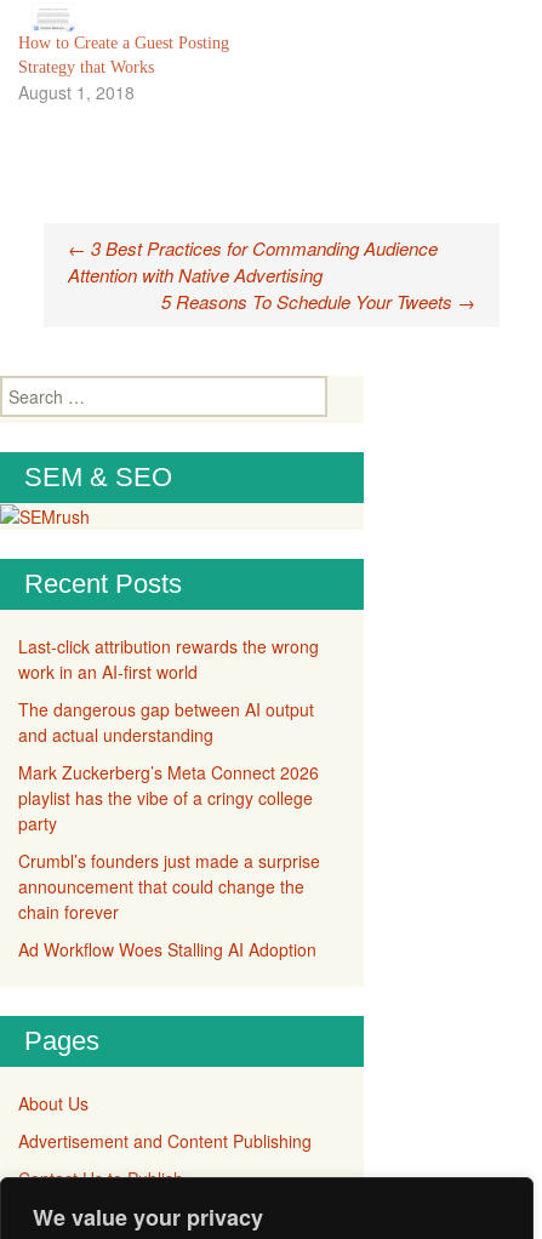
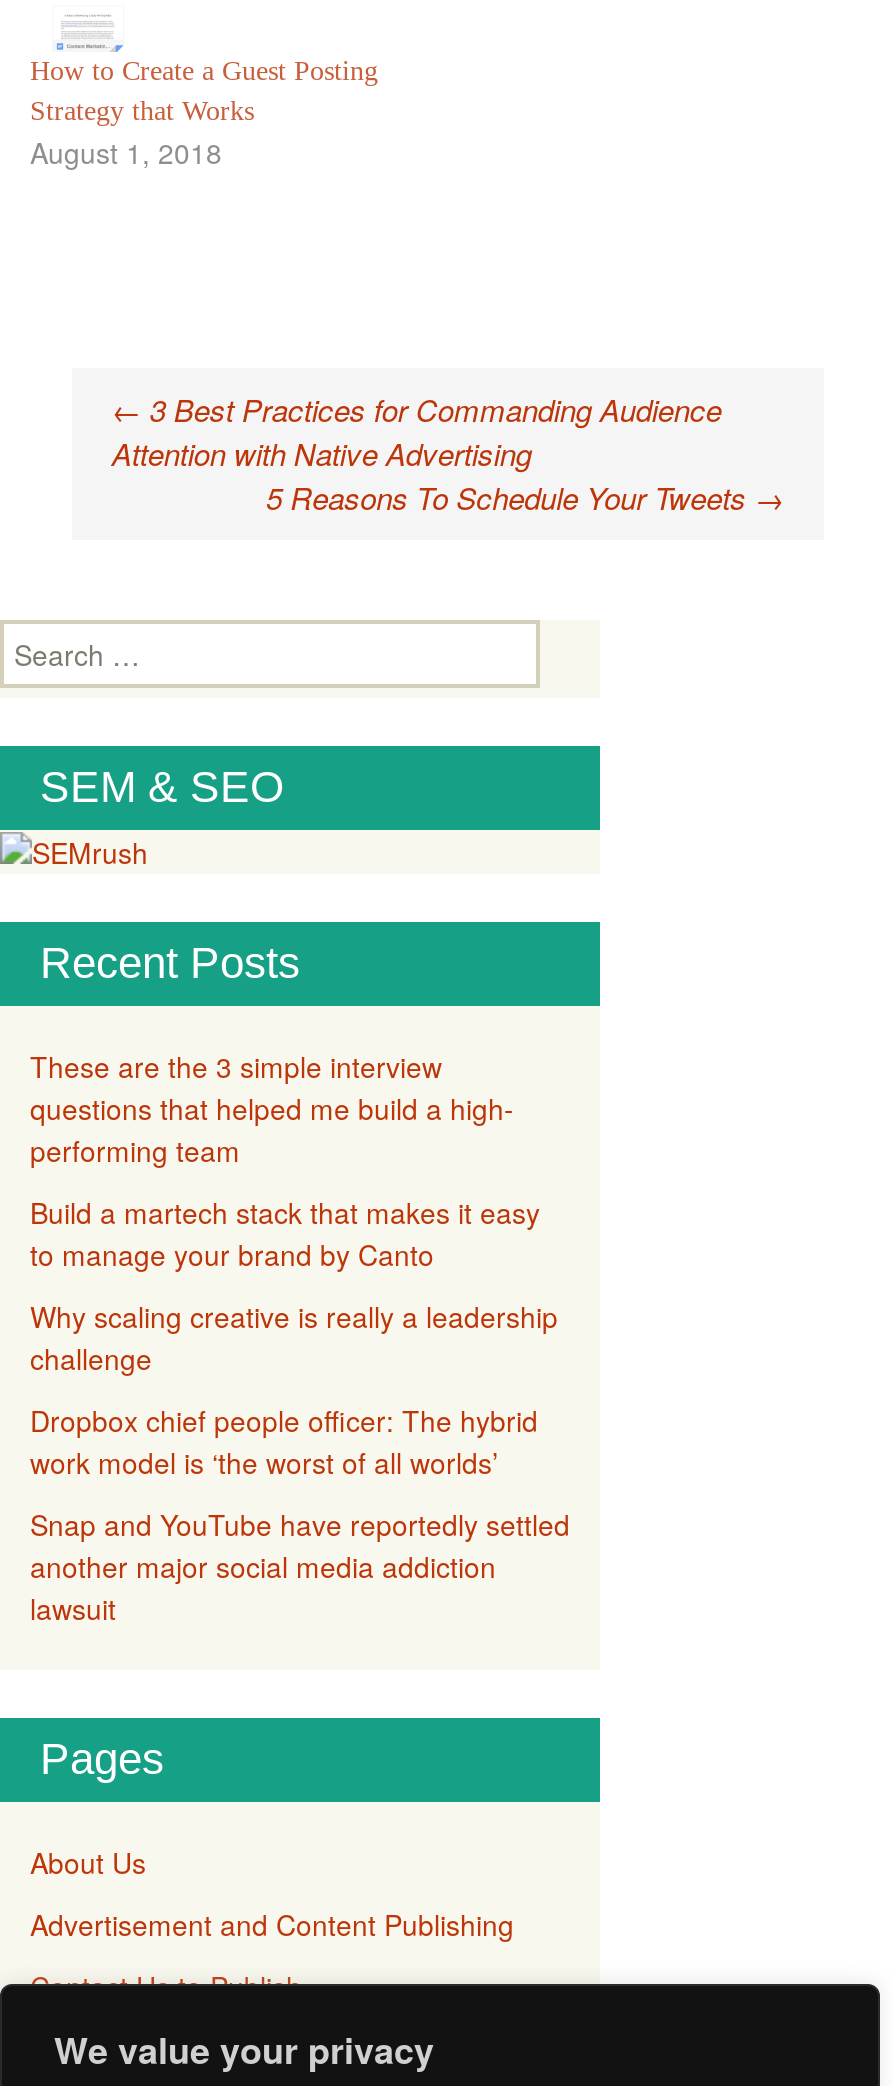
- Last-click attribution rewards the wrong
- work in an AI-first world
+ These are the 3 simple interview
+ questions that helped me build a high-
+ performing team

- The dangerous gap between AI output
- and actual understanding
+ Build a martech stack that makes it easy
+ to manage your brand by Canto

- Mark Zuckerberg’s Meta Connect 2026
- playlist has the vibe of a cringy college
- party
+ Why scaling creative is really a leadership
+ challenge

- Crumbl’s founders just made a surprise
- announcement that could change the
- chain forever
+ Dropbox chief people officer: The hybrid
+ work model is ‘the worst of all worlds’

- Ad Workflow Woes Stalling AI Adoption
+ Snap and YouTube have reportedly settled
+ another major social media addiction
+ lawsuit
